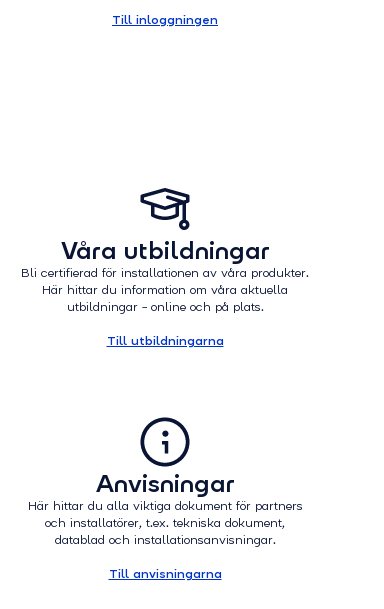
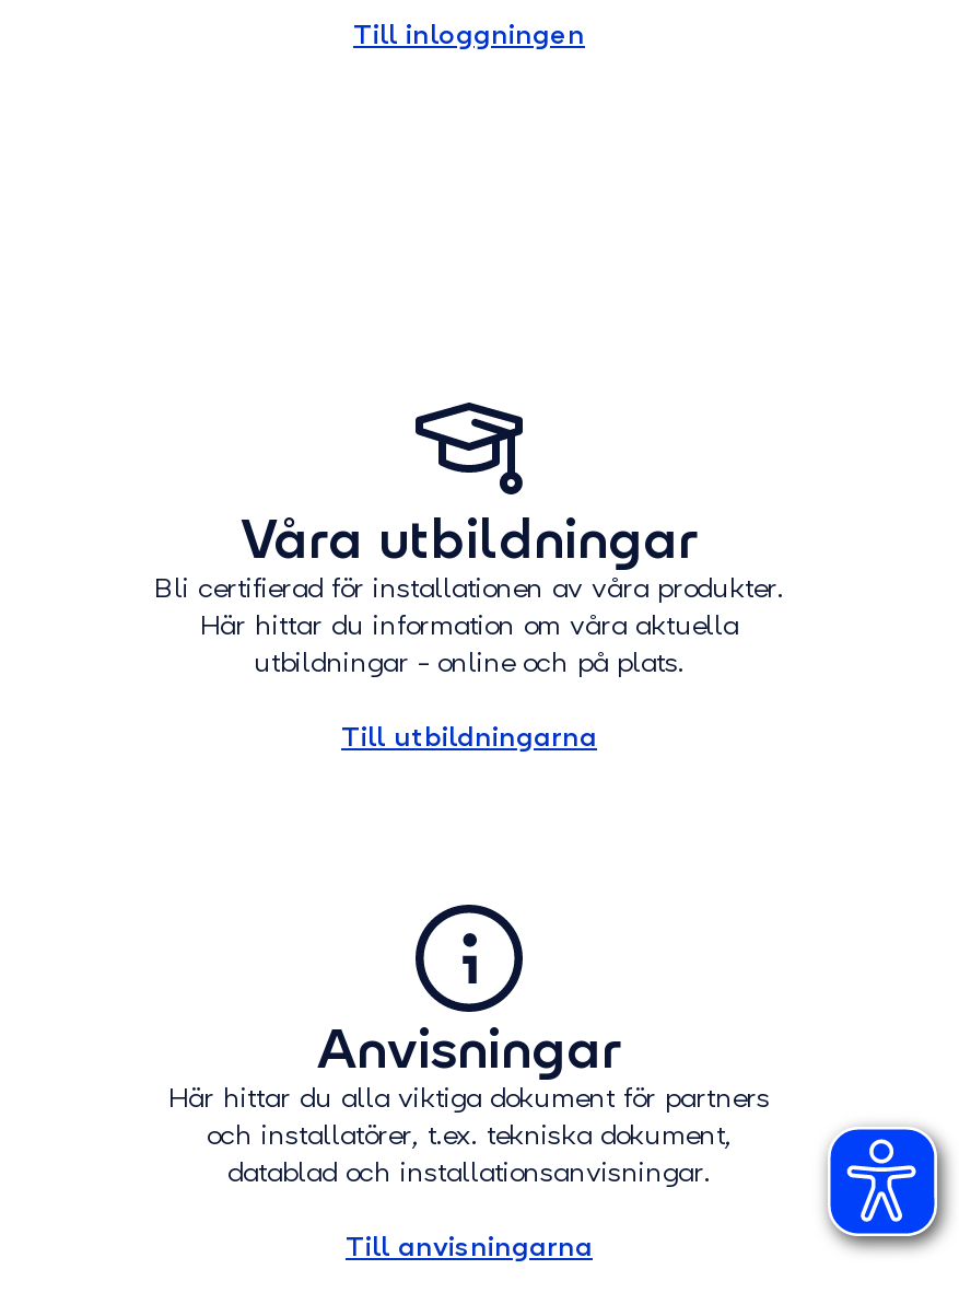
+ [image]
